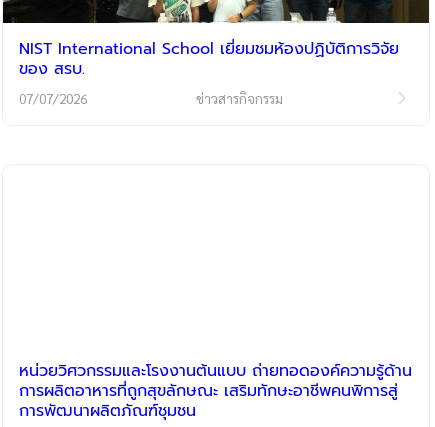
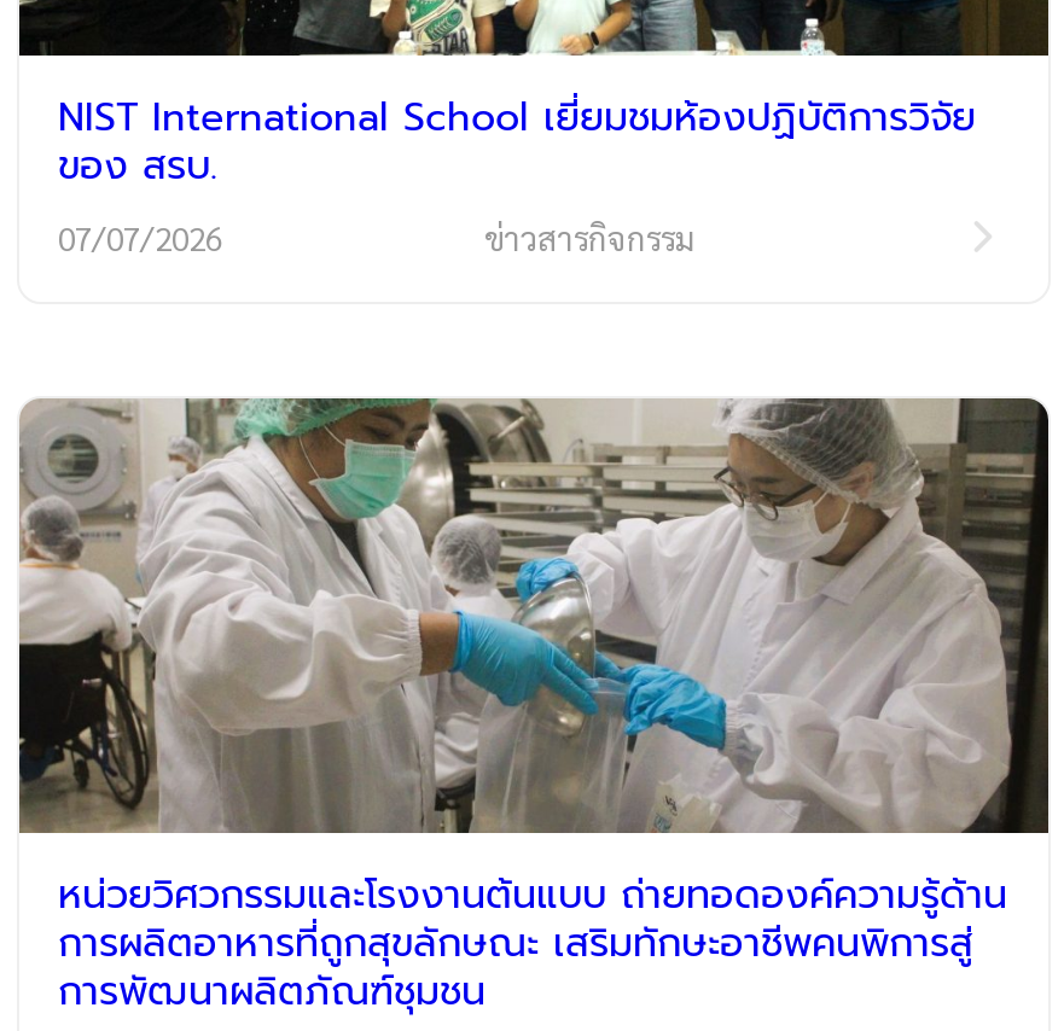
+ [image]
